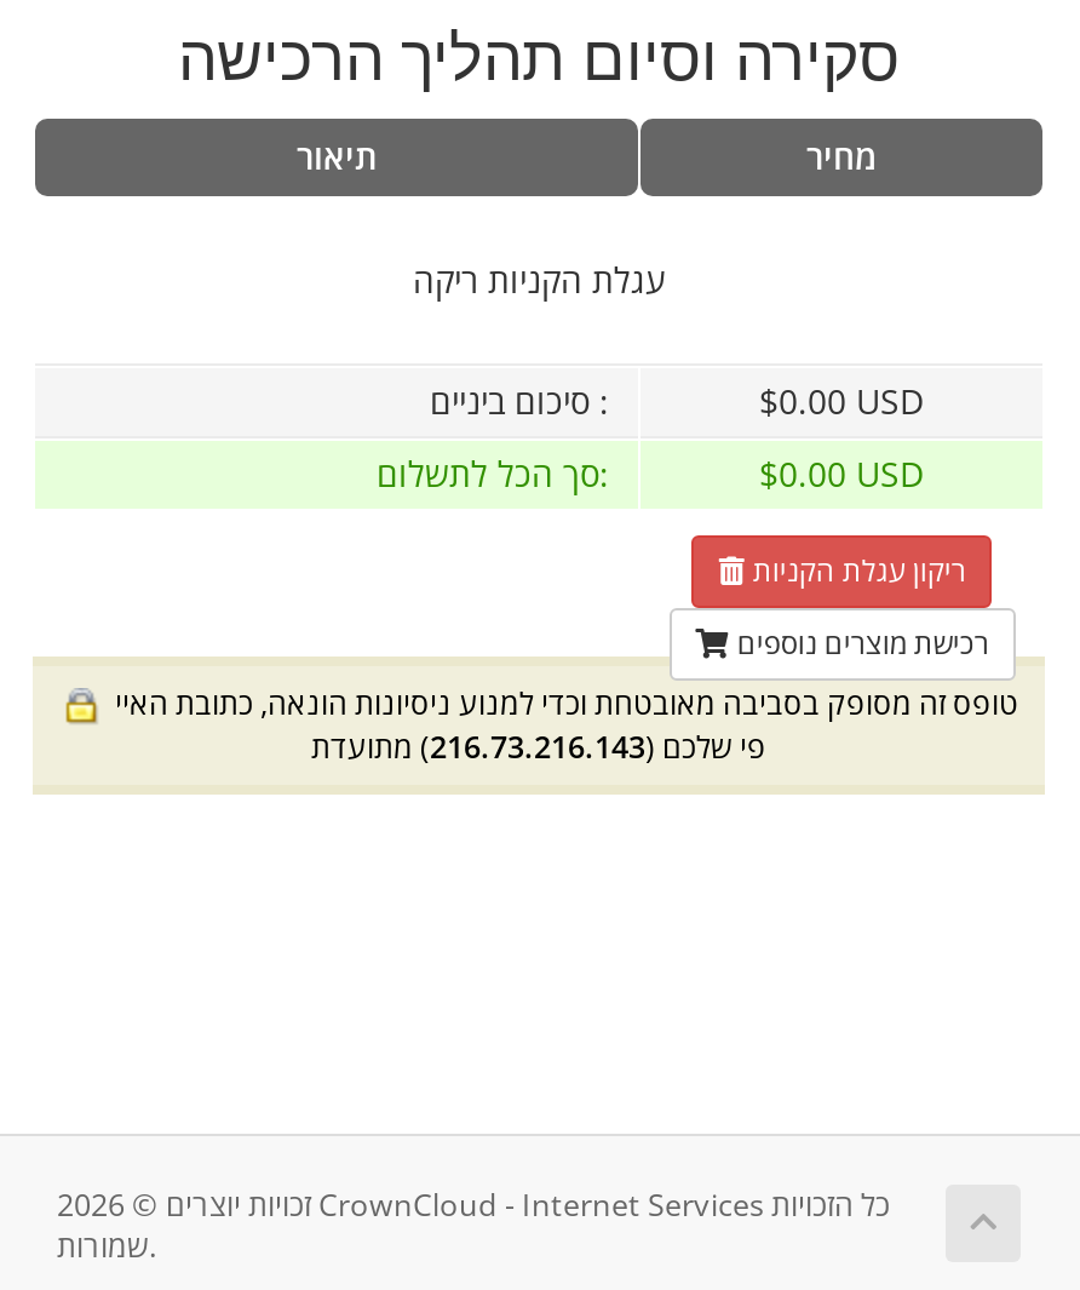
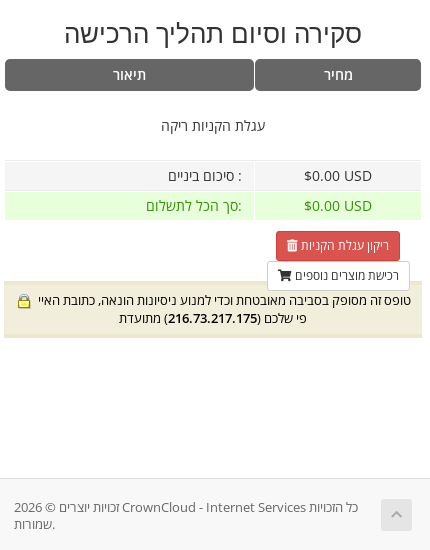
- פי שלכם (216.73.216.143) מתועדת
+ פי שלכם (216.73.217.175) מתועדת
